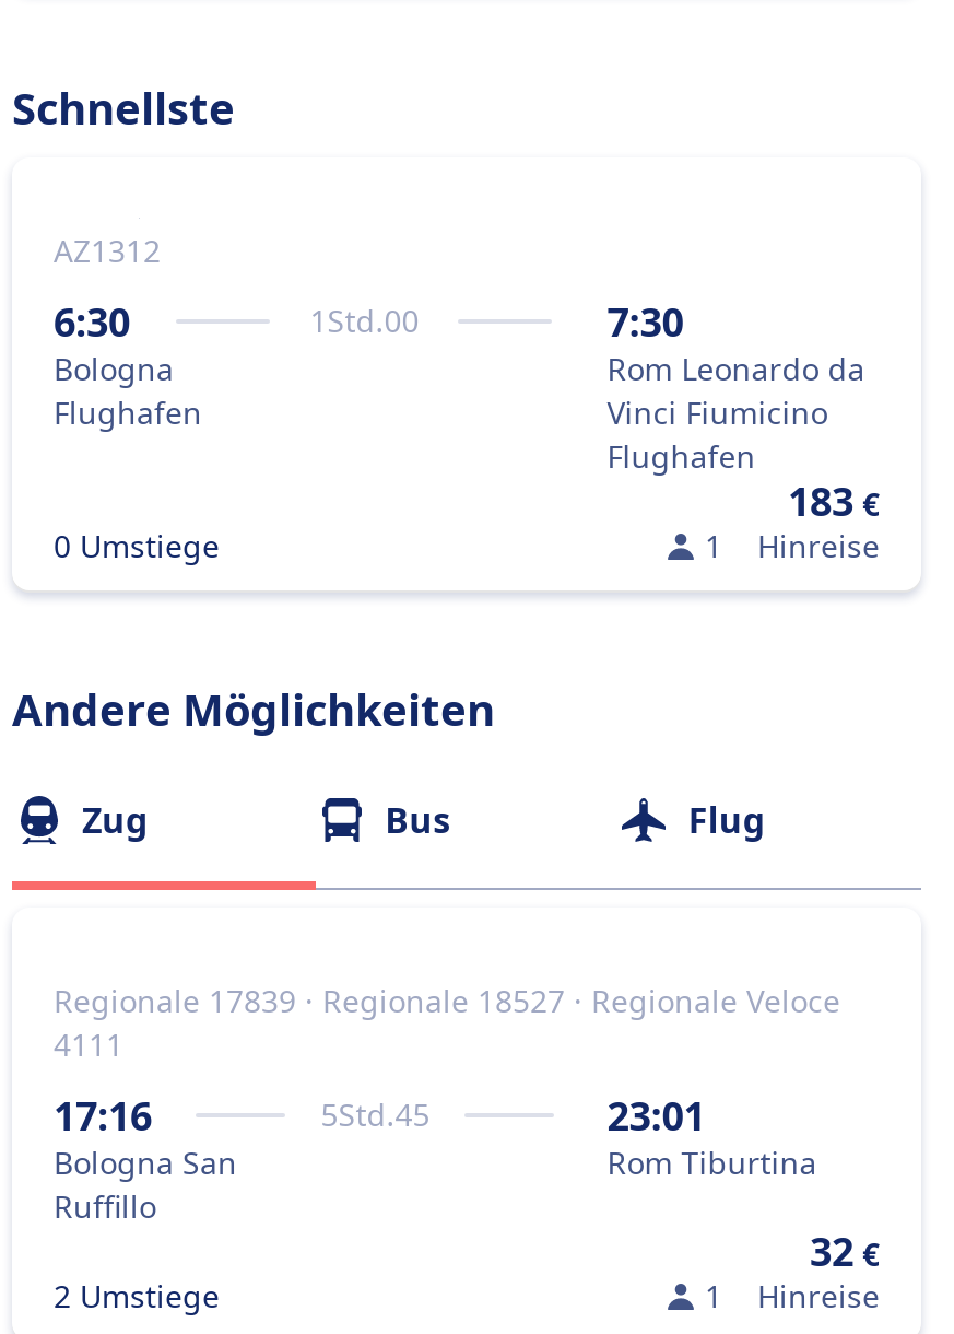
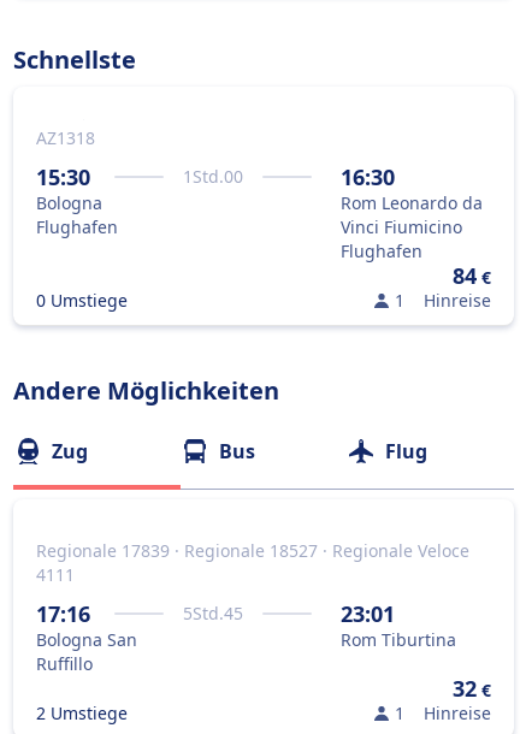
- AZ1312
+ AZ1318

- 6:30
+ 15:30

- 7:30
+ 16:30

- 183 €
+ 84 €
